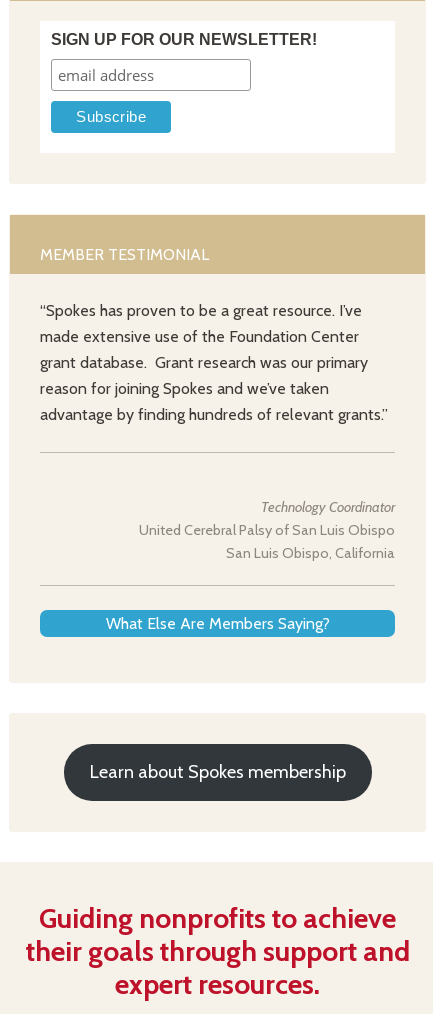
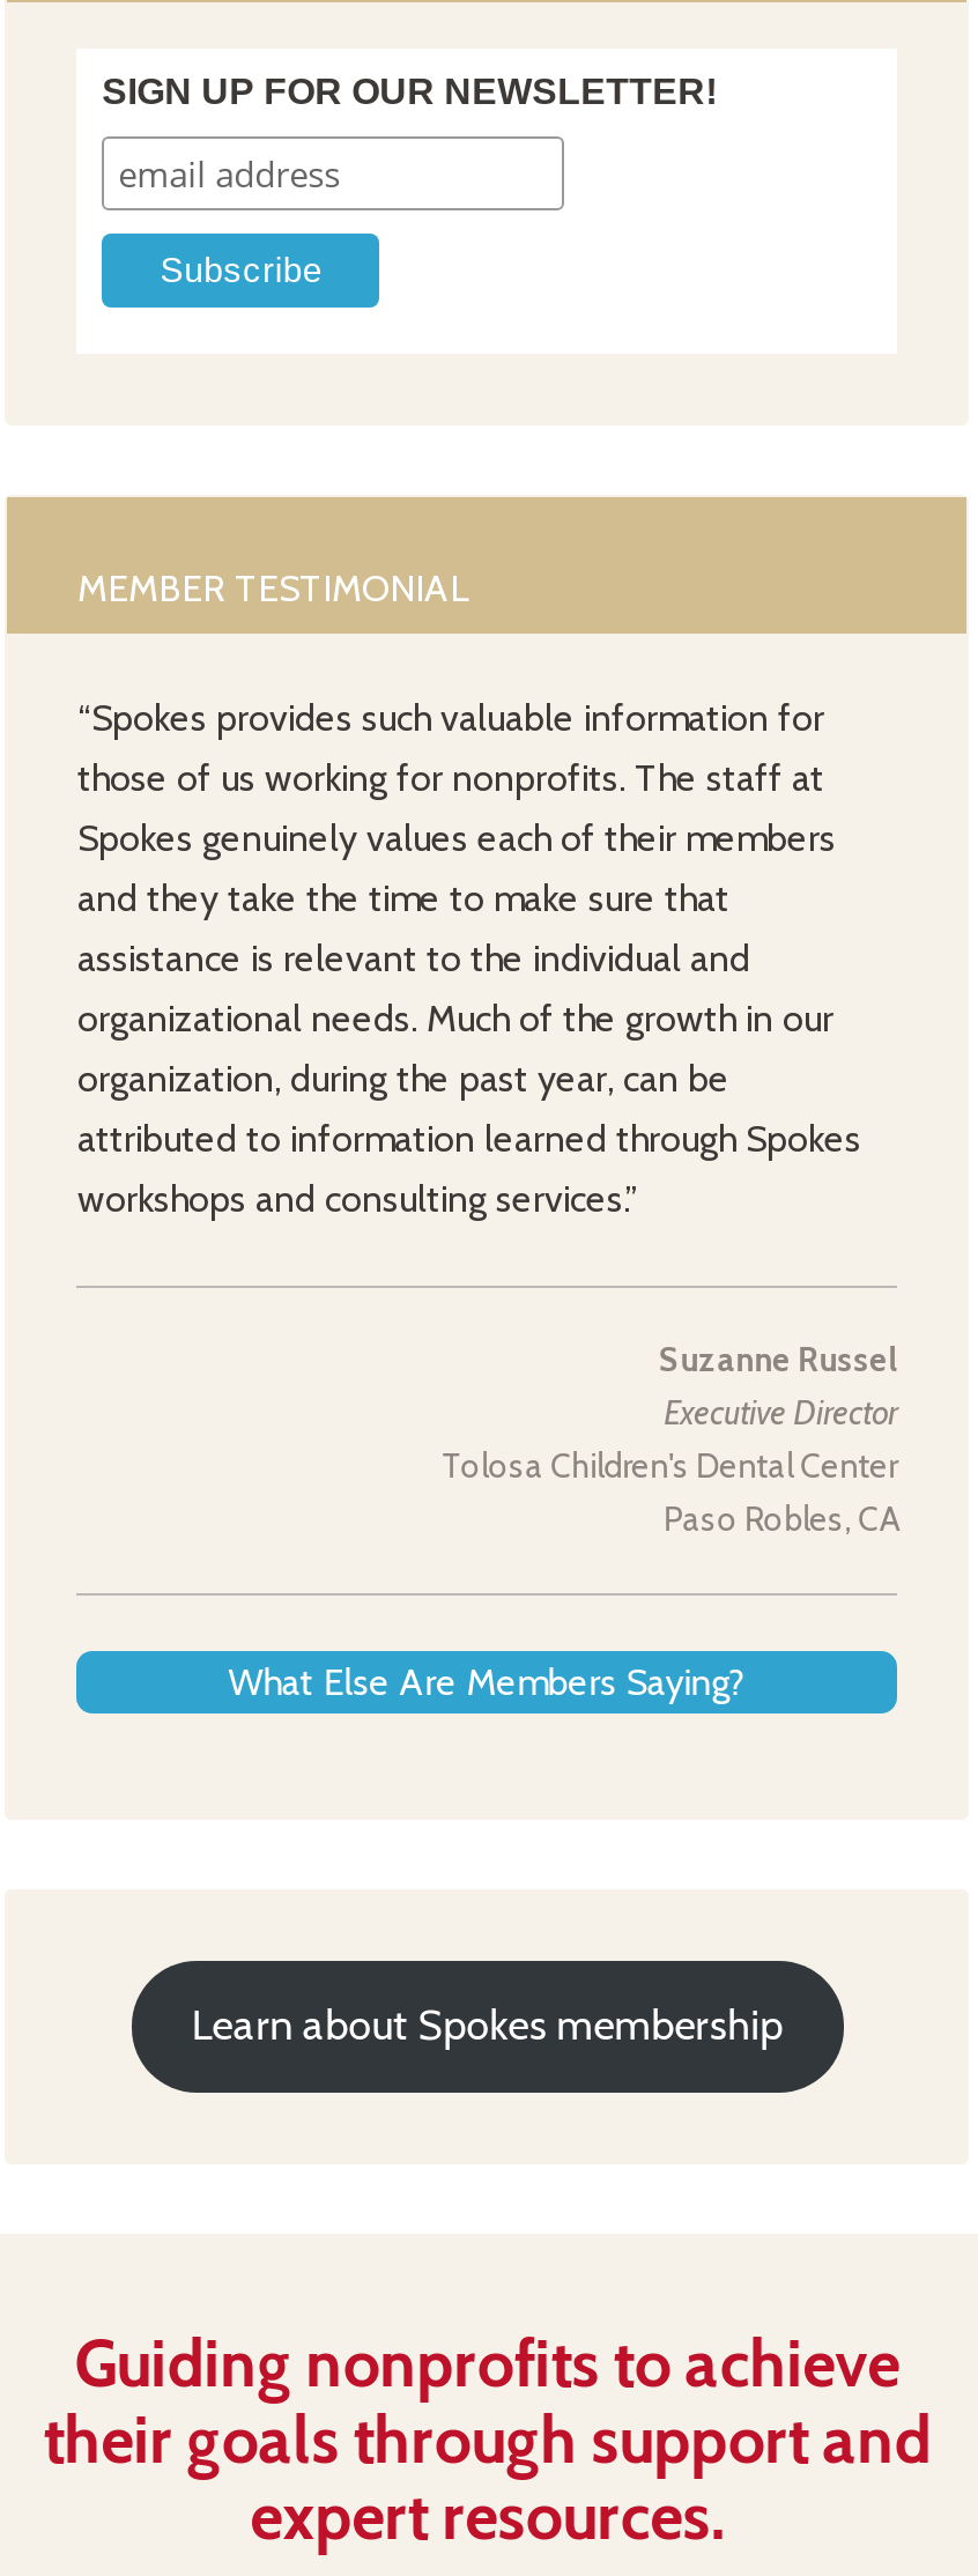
- “Spokes has proven to be a great resource. I’ve
- made extensive use of the Foundation Center
- grant database. Grant research was our primary
- reason for joining Spokes and we’ve taken
- advantage by finding hundreds of relevant grants.”
+ “Spokes provides such valuable information for
+ those of us working for nonprofits. The staff at
+ Spokes genuinely values each of their members
+ and they take the time to make sure that
+ assistance is relevant to the individual and
+ organizational needs. Much of the growth in our
+ organization, during the past year, can be
+ attributed to information learned through Spokes
+ workshops and consulting services.”

- Technology Coordinator
- United Cerebral Palsy of San Luis Obispo
- San Luis Obispo, California
+ Suzanne Russel
+ Executive Director
+ Tolosa Children's Dental Center
+ Paso Robles, CA
